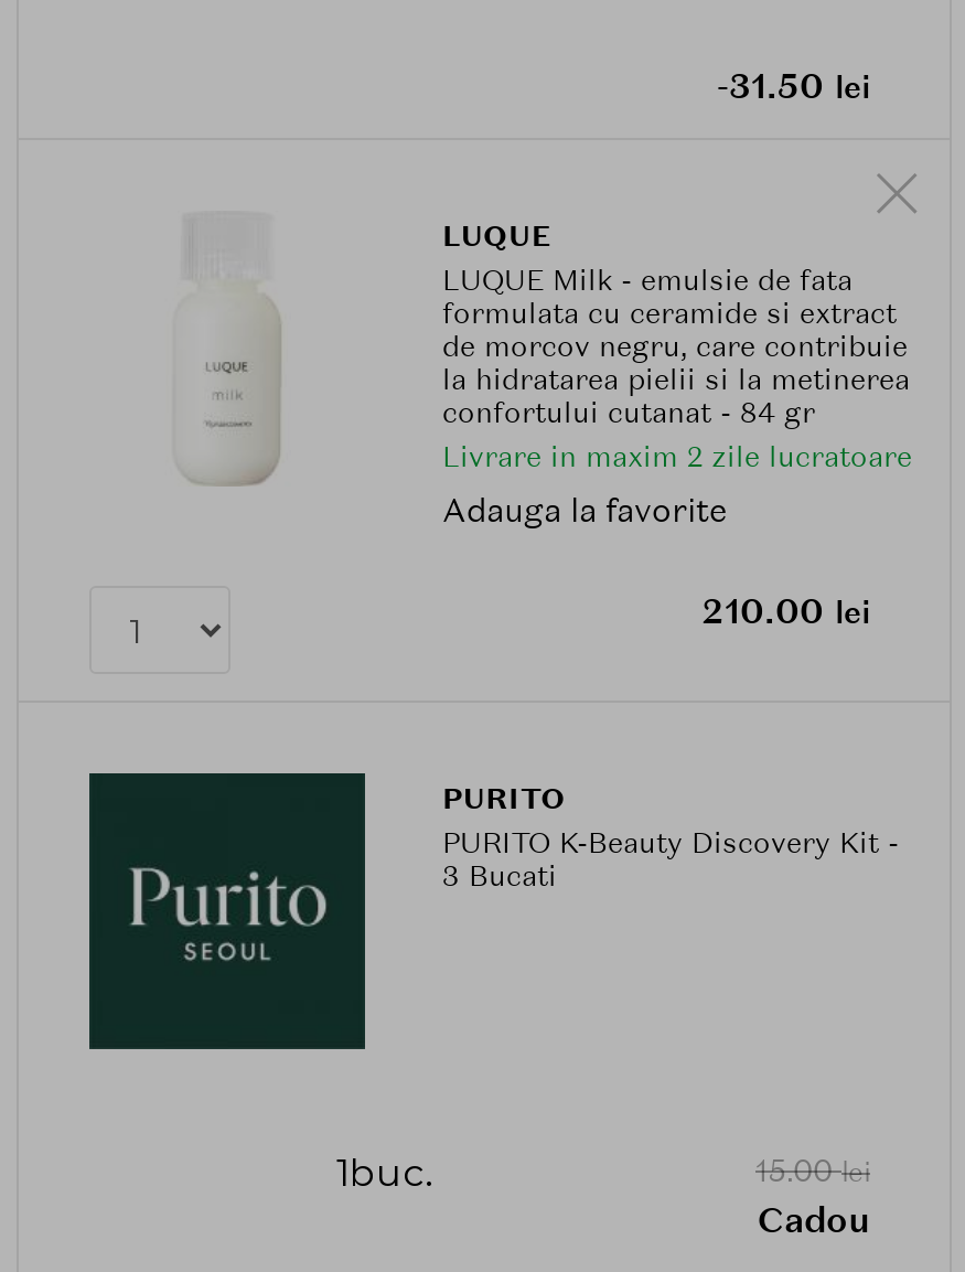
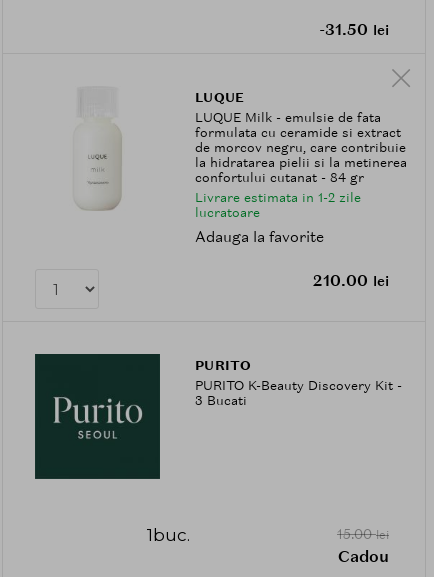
- Livrare in maxim 2 zile lucratoare
+ Livrare estimata in 1-2 zile
+ lucratoare
